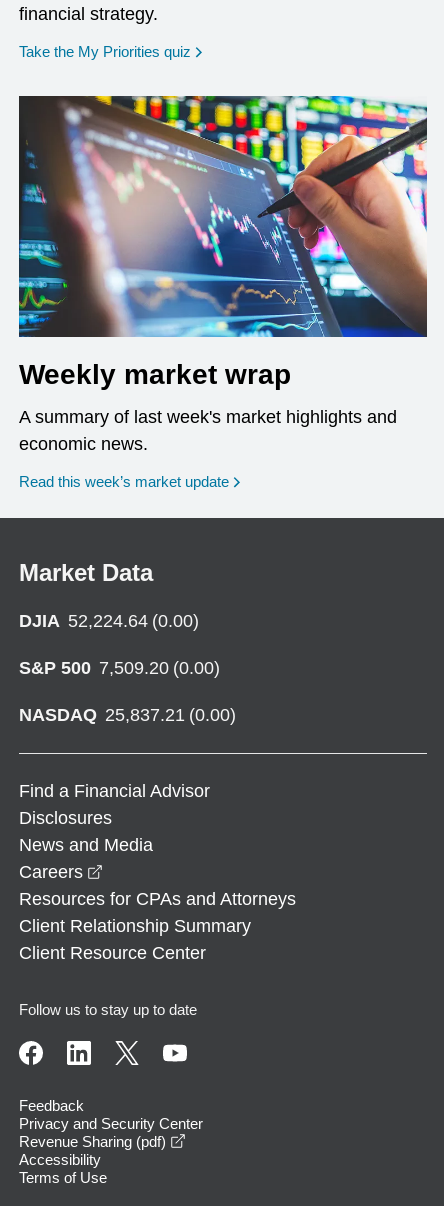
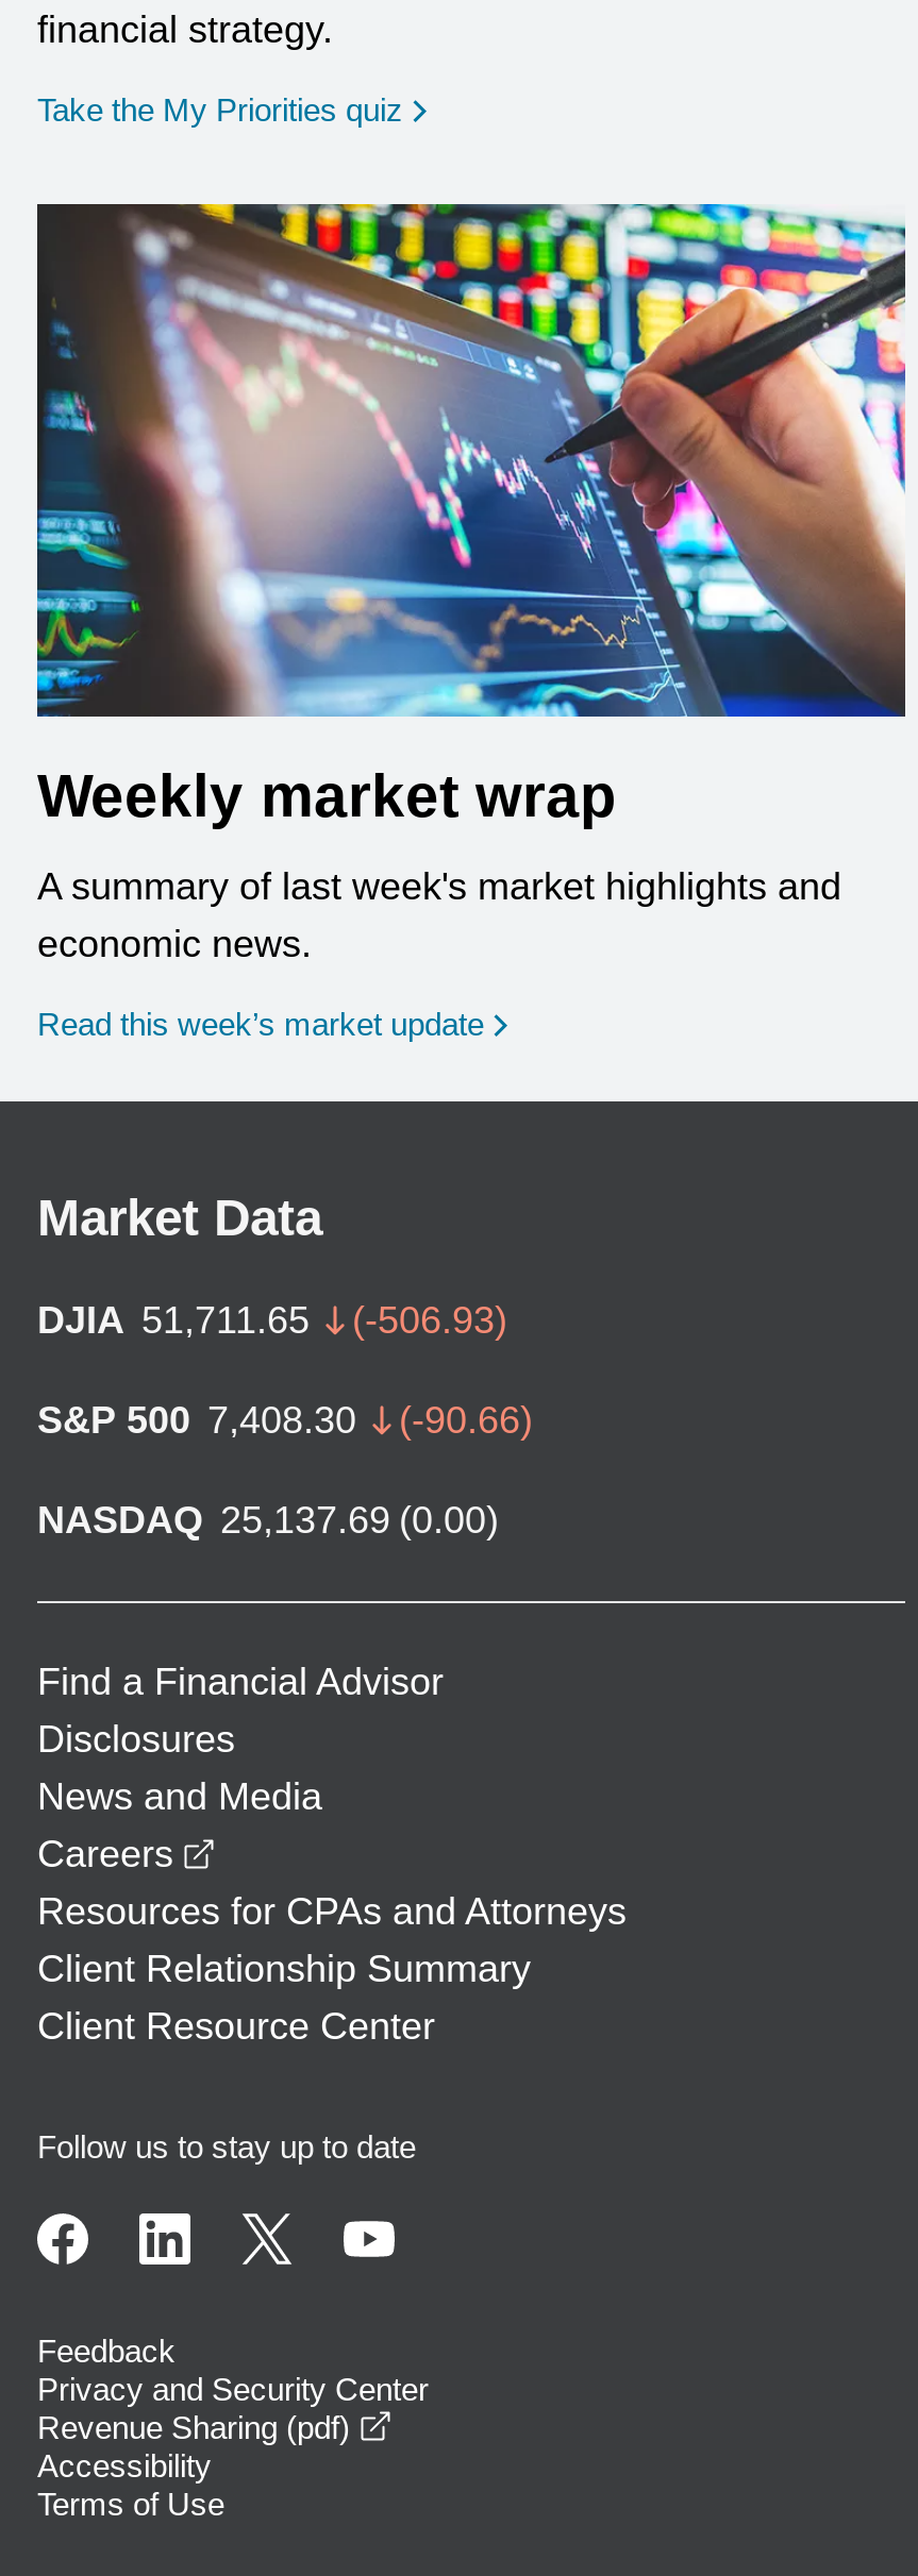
- DJIA 52,224.64 (0.00)
+ DJIA 51,711.65
+ (-506.93)

- S&P 500 7,509.20 (0.00)
+ S&P 500 7,408.30
+ (-90.66)

- NASDAQ 25,837.21 (0.00)
+ NASDAQ 25,137.69 (0.00)
